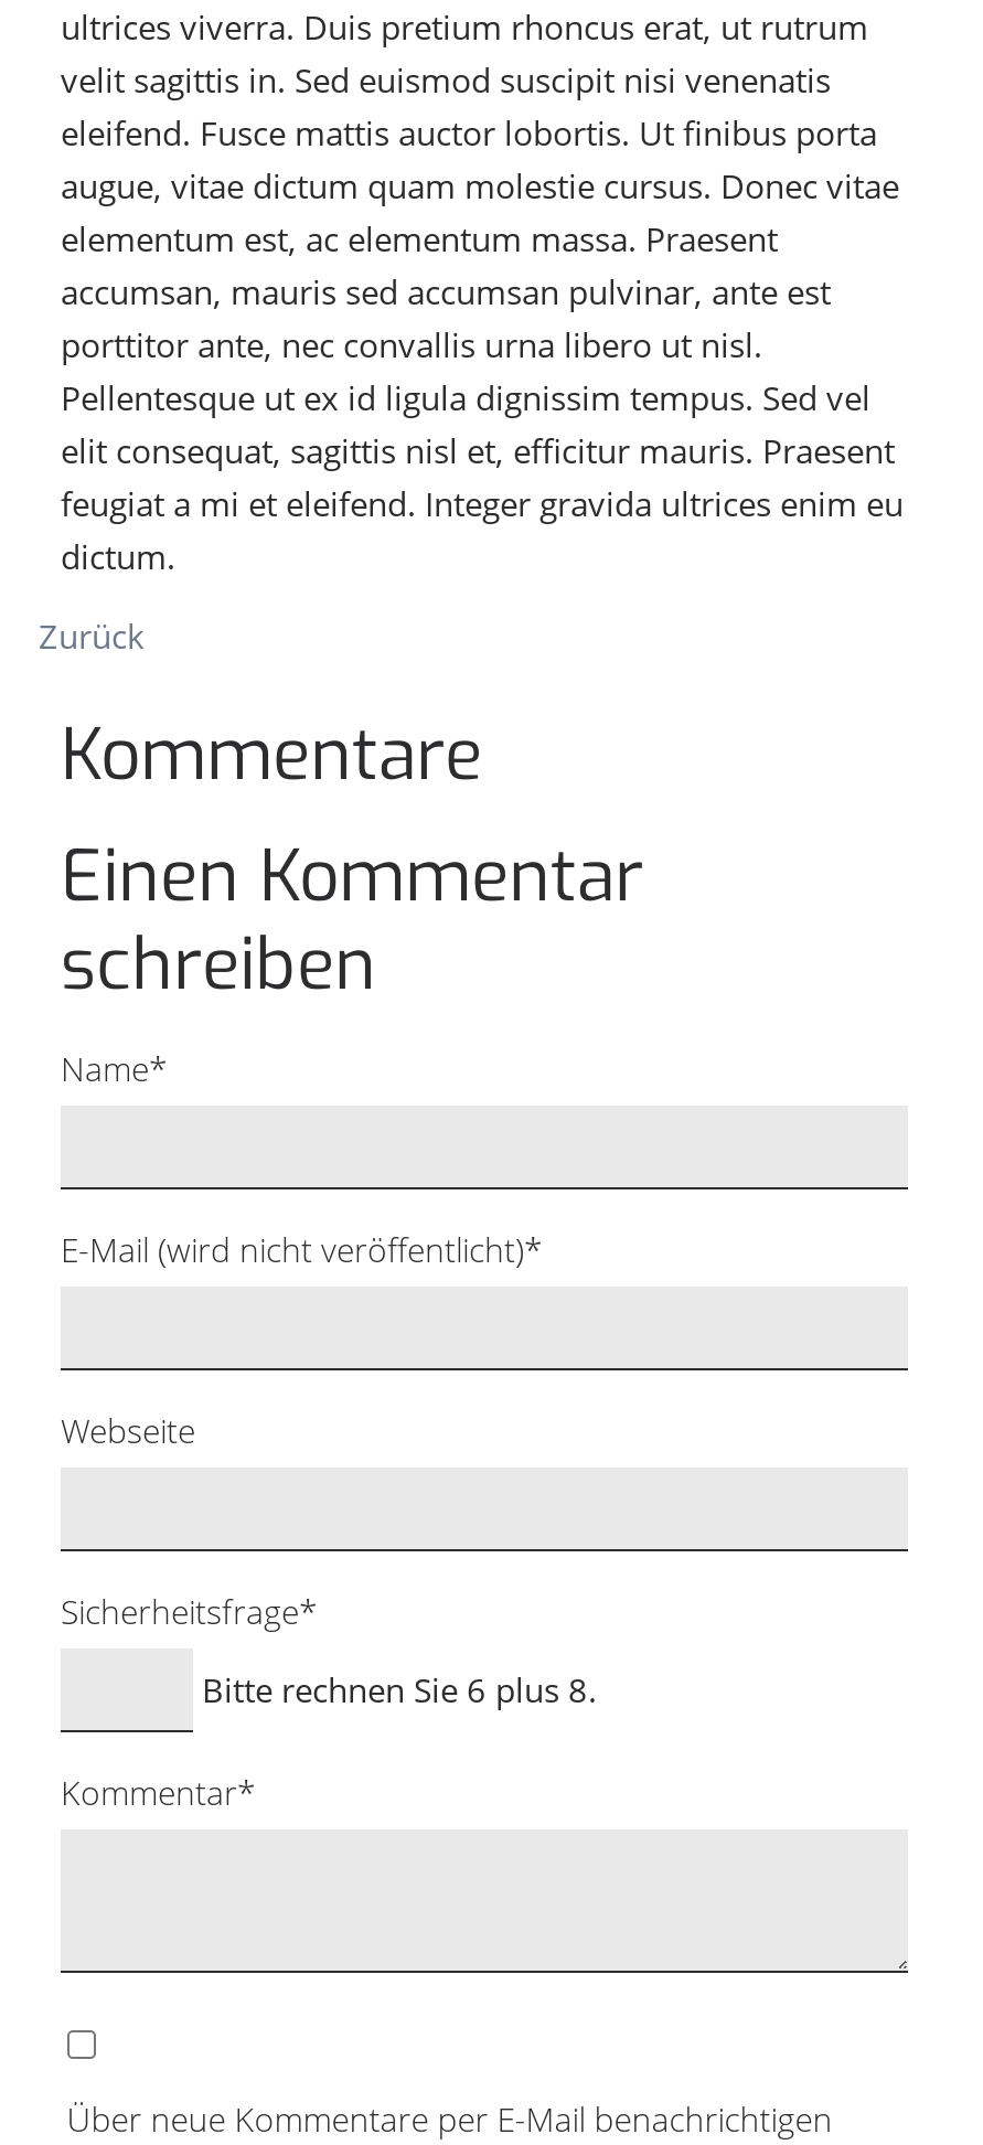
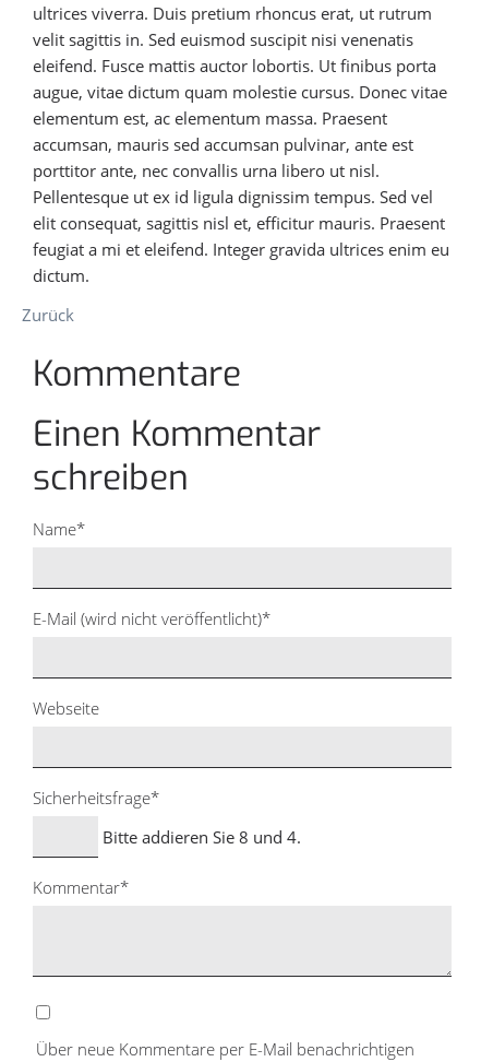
- Bitte rechnen Sie 6 plus 8.
+ Bitte addieren Sie 8 und 4.
